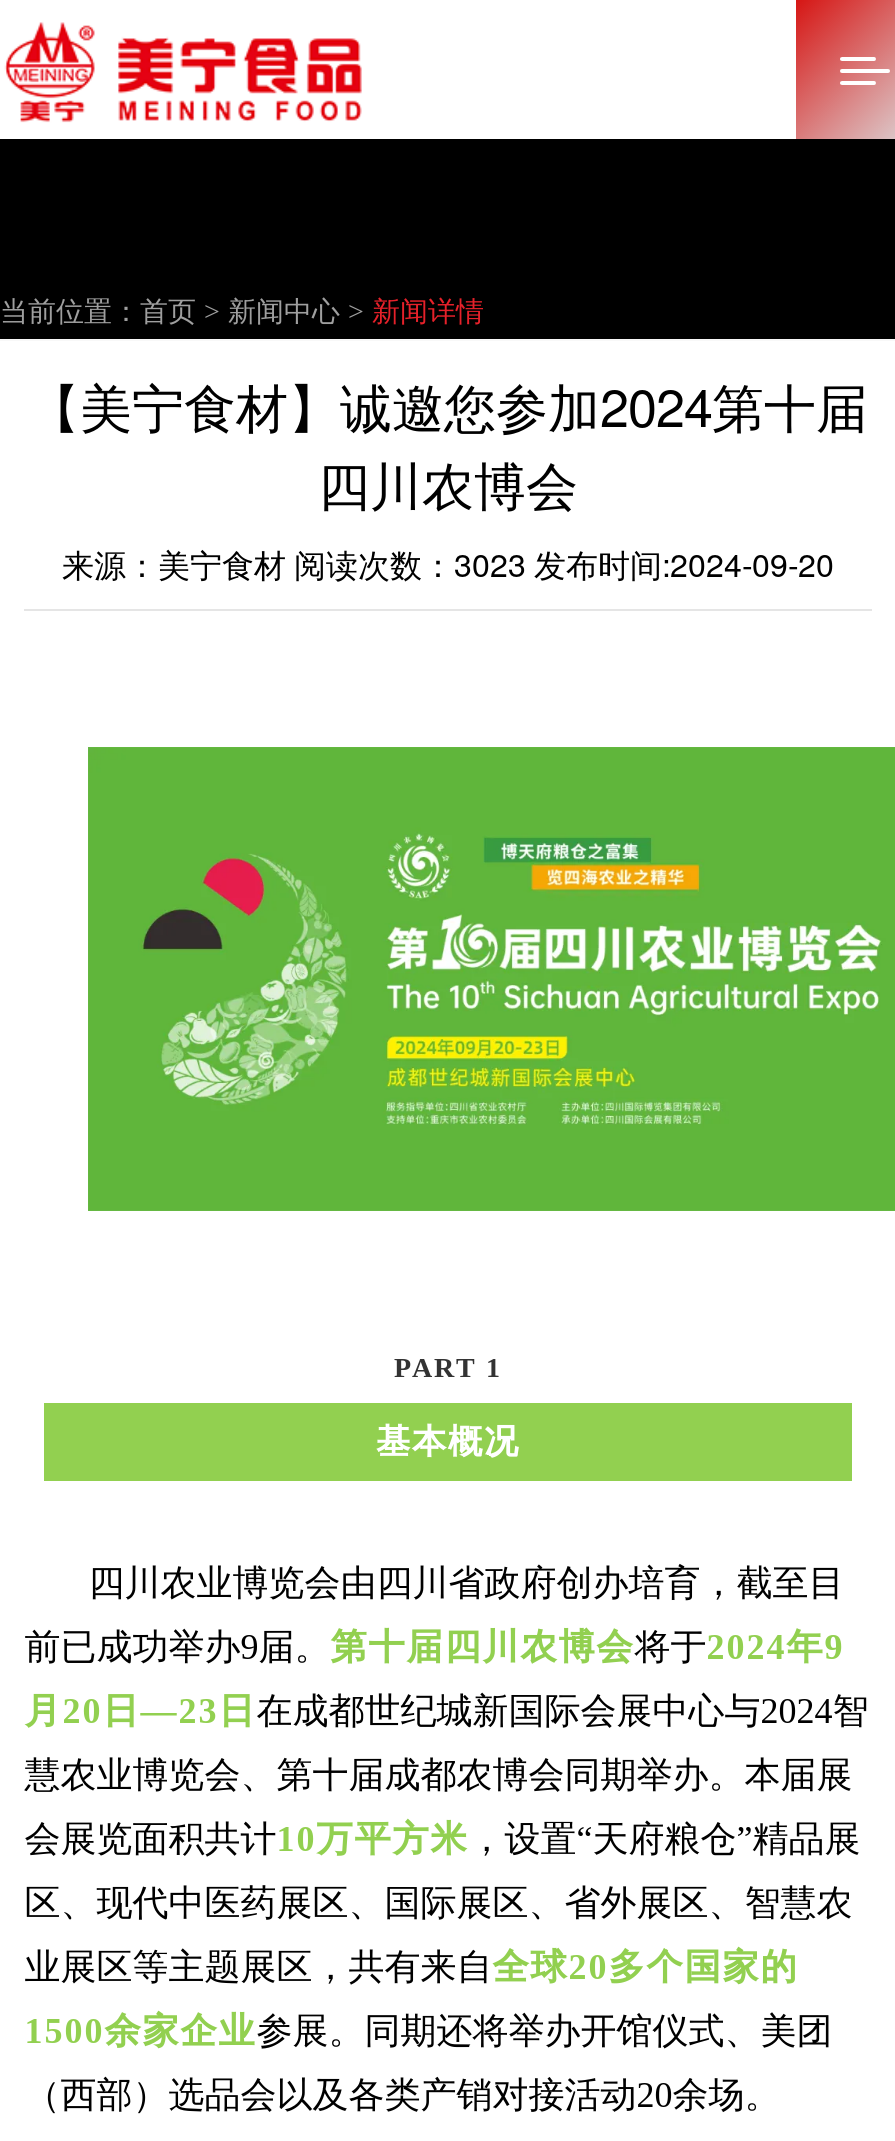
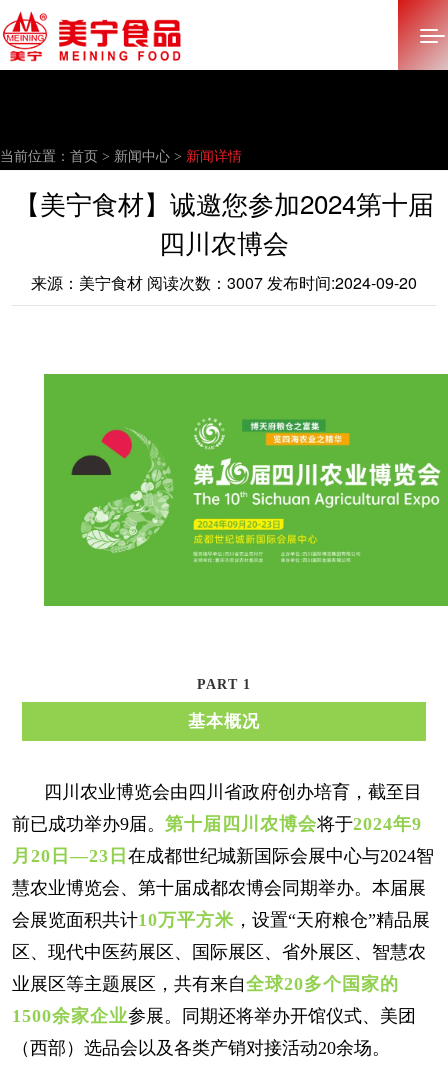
- 来源：美宁食材 阅读次数：3023 发布时间:2024-09-20
+ 来源：美宁食材 阅读次数：3007 发布时间:2024-09-20
